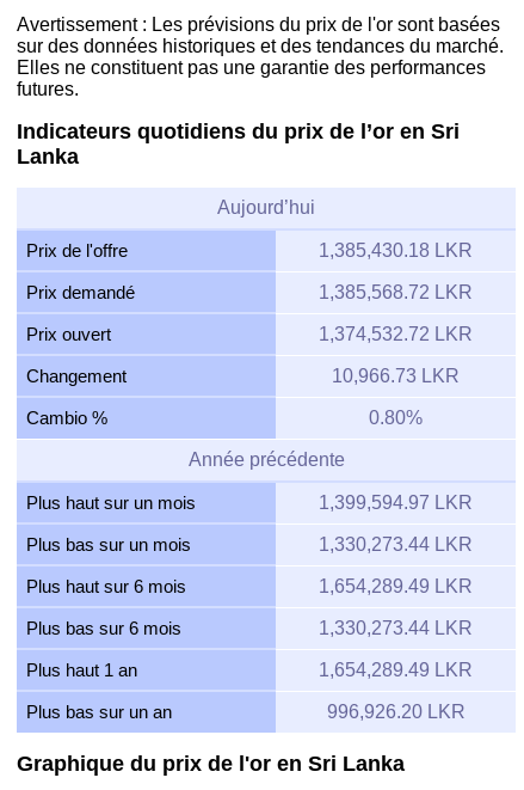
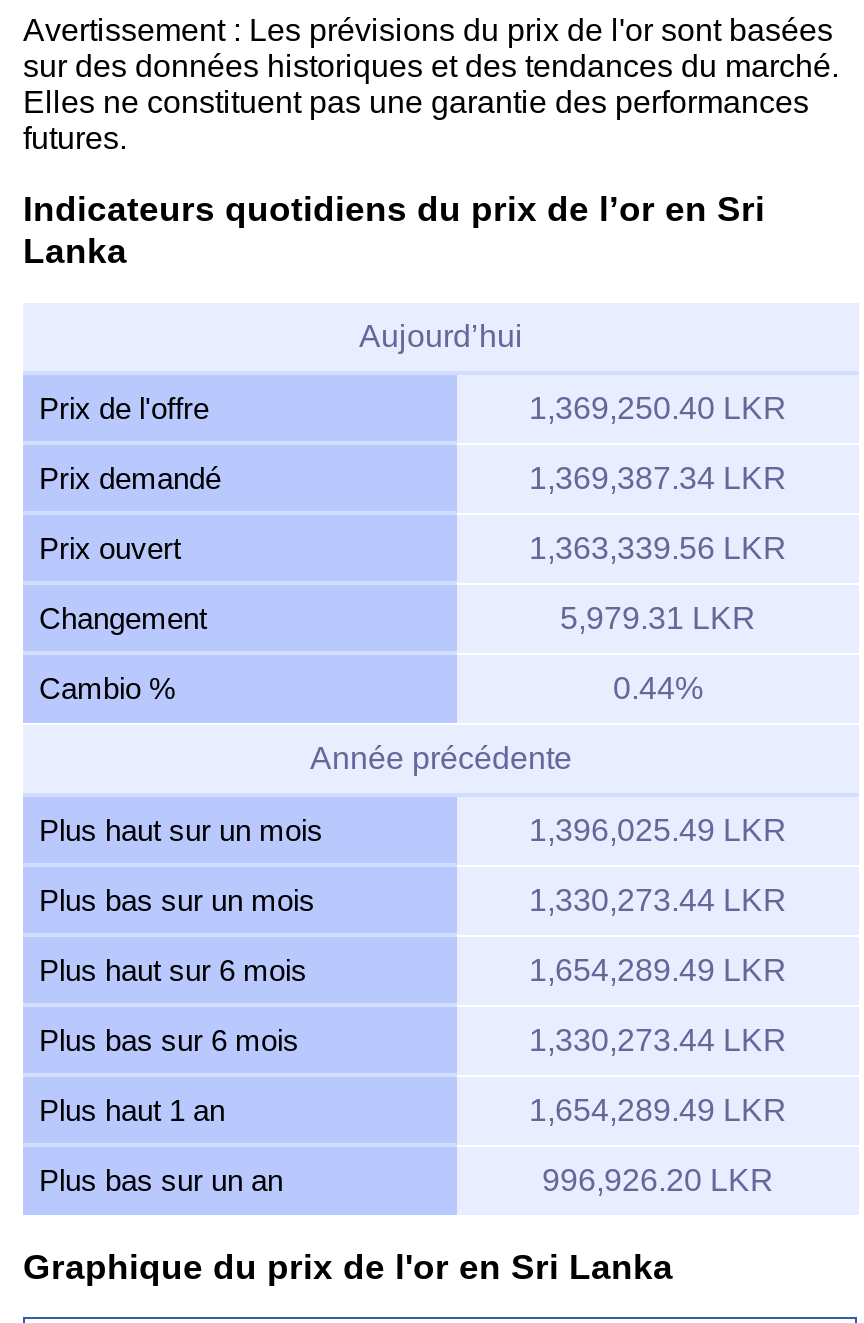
- 1,385,430.18 LKR
+ 1,369,250.40 LKR

- 1,385,568.72 LKR
+ 1,369,387.34 LKR

- 1,374,532.72 LKR
+ 1,363,339.56 LKR

- 10,966.73 LKR
+ 5,979.31 LKR

- 0.80%
+ 0.44%

- 1,399,594.97 LKR
+ 1,396,025.49 LKR
